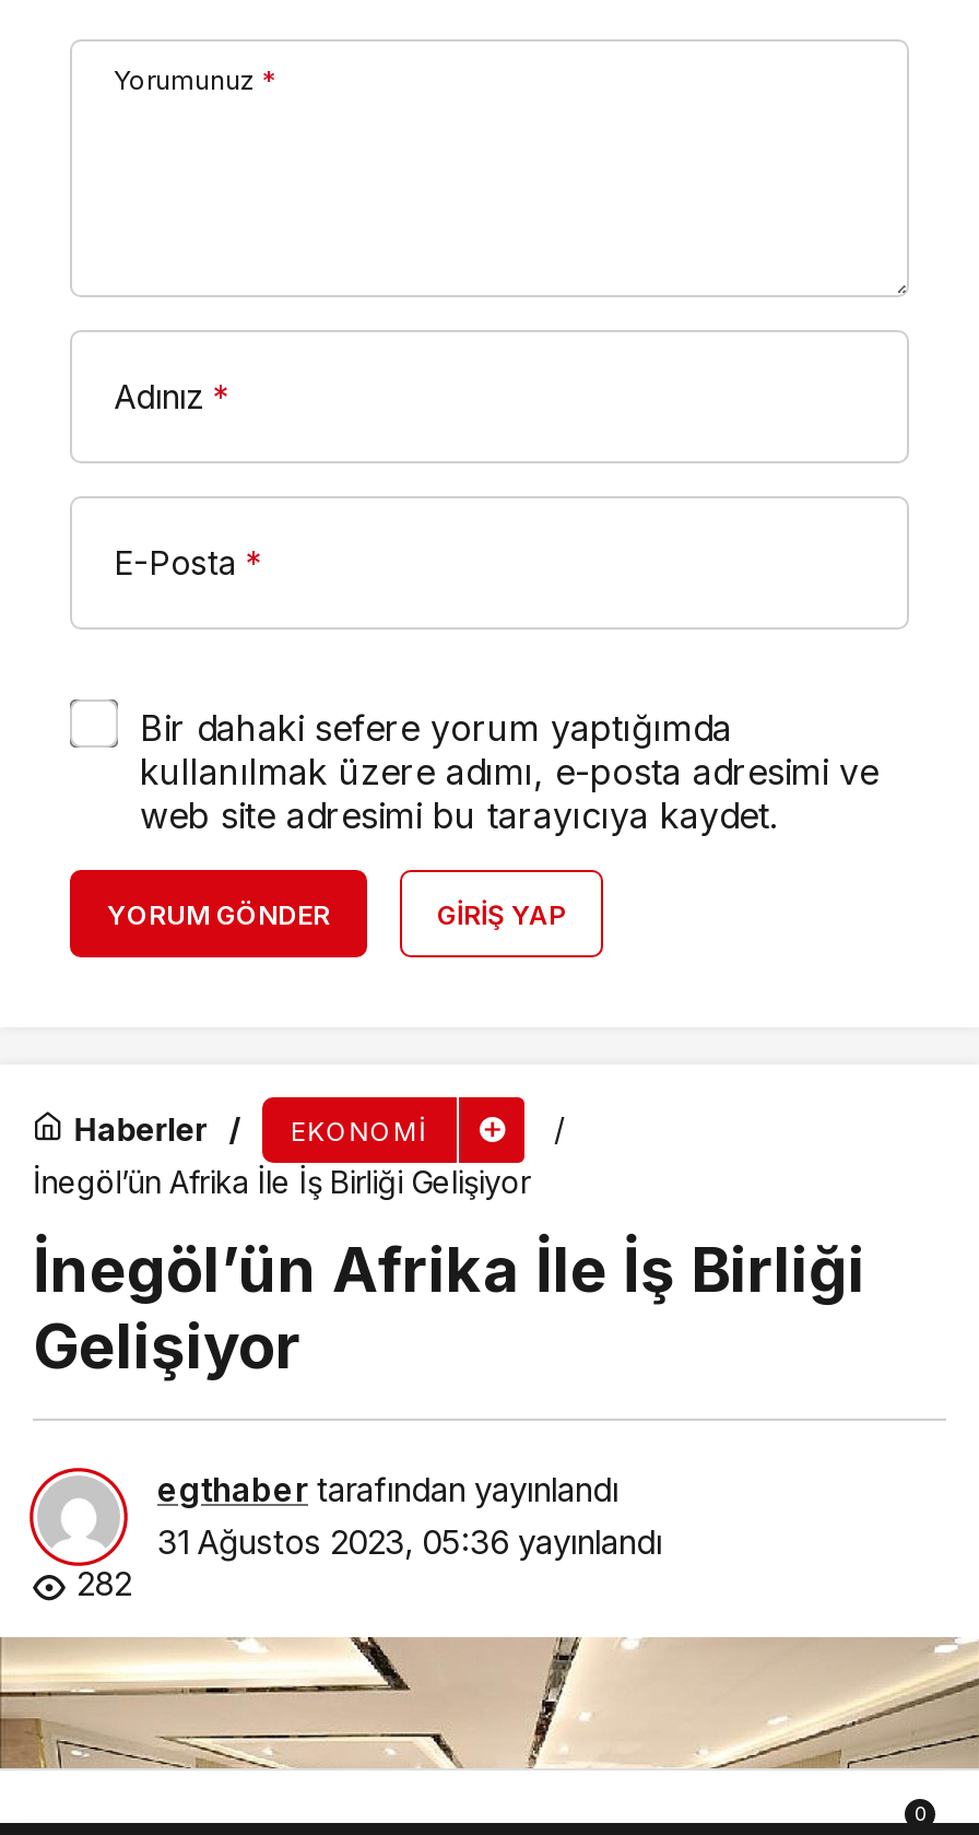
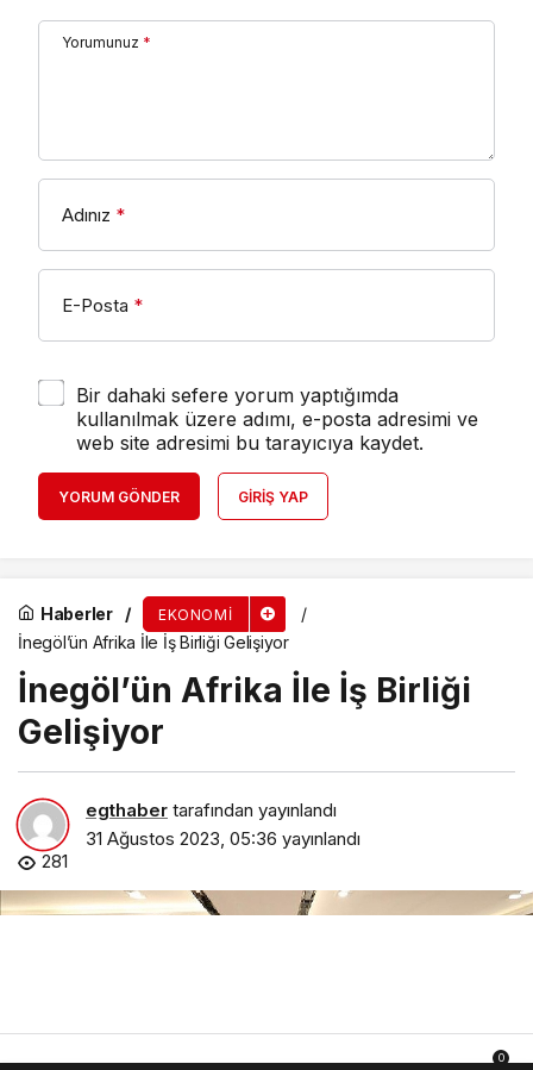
- 282
+ 281

- [image]
